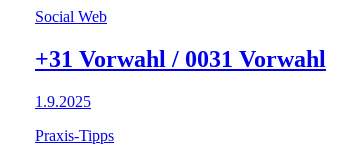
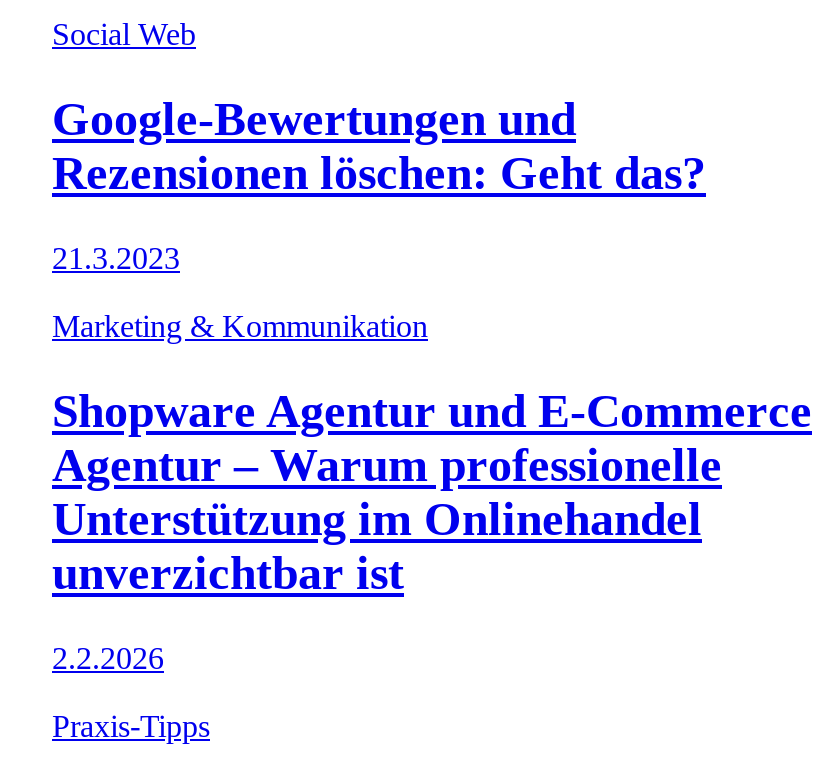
- +31 Vorwahl / 0031 Vorwahl
- 1.9.2025
+ Google-Bewertungen und
+ Rezensionen löschen: Geht das?
+ 21.3.2023
+ Marketing & Kommunikation
+ Shopware Agentur und E-Commerce
+ Agentur – Warum professionelle
+ Unterstützung im Onlinehandel
+ unverzichtbar ist
+ 2.2.2026
